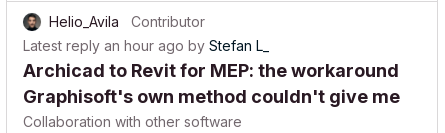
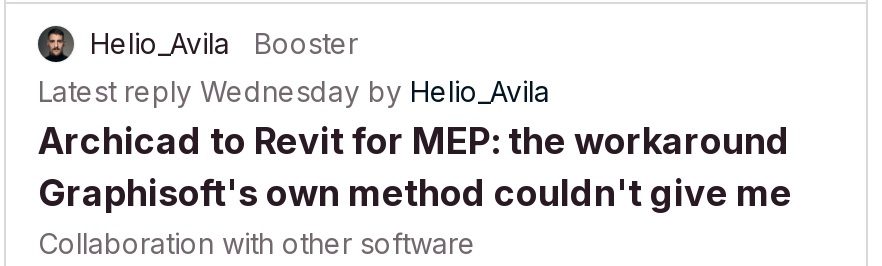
- Contributor
- Latest reply an hour ago by Stefan L_
+ Booster
+ Latest reply Wednesday by Helio_Avila
